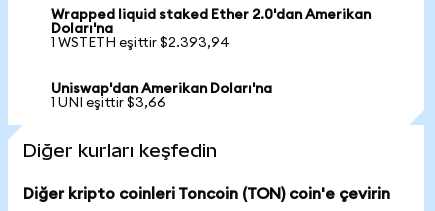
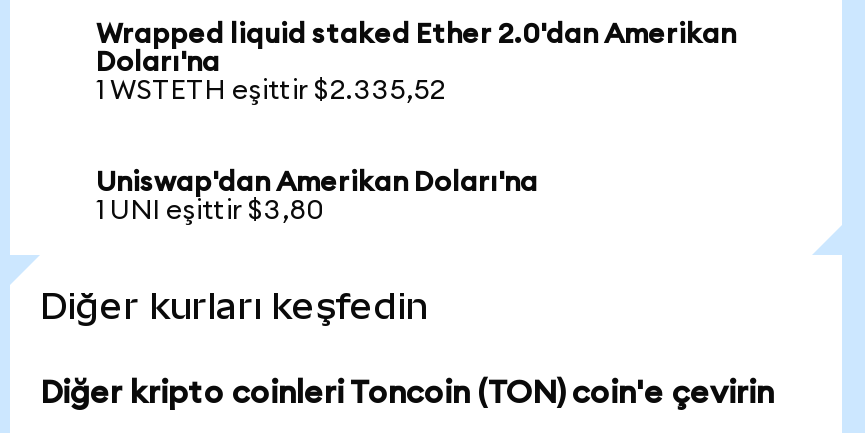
- 1 WSTETH eşittir $2.393,94
+ 1 WSTETH eşittir $2.335,52

- 1 UNI eşittir $3,66
+ 1 UNI eşittir $3,80
